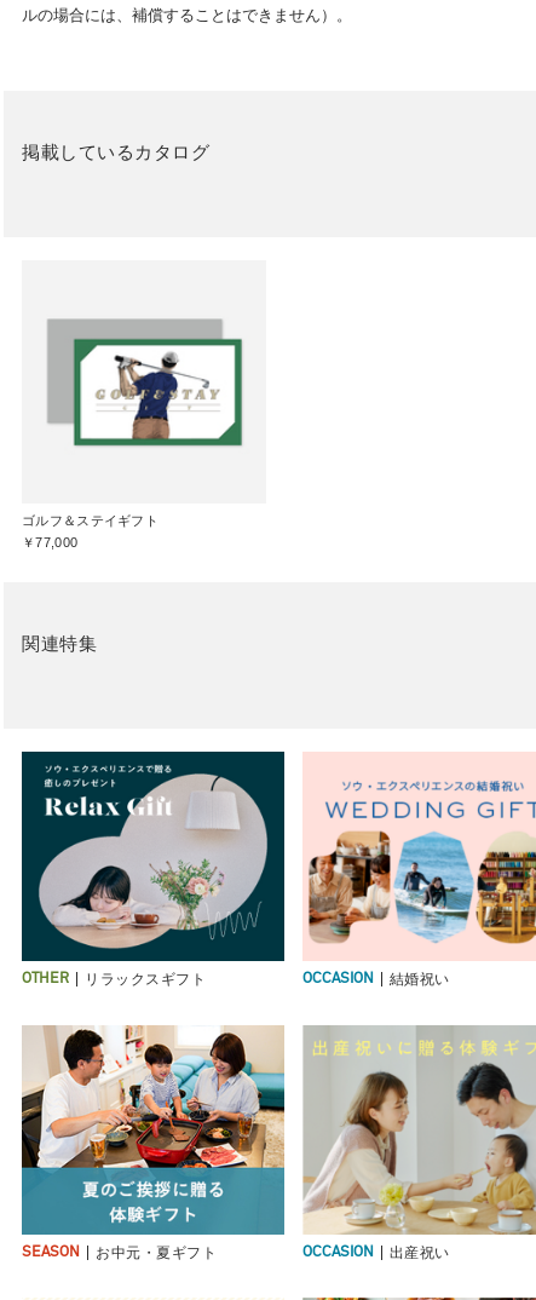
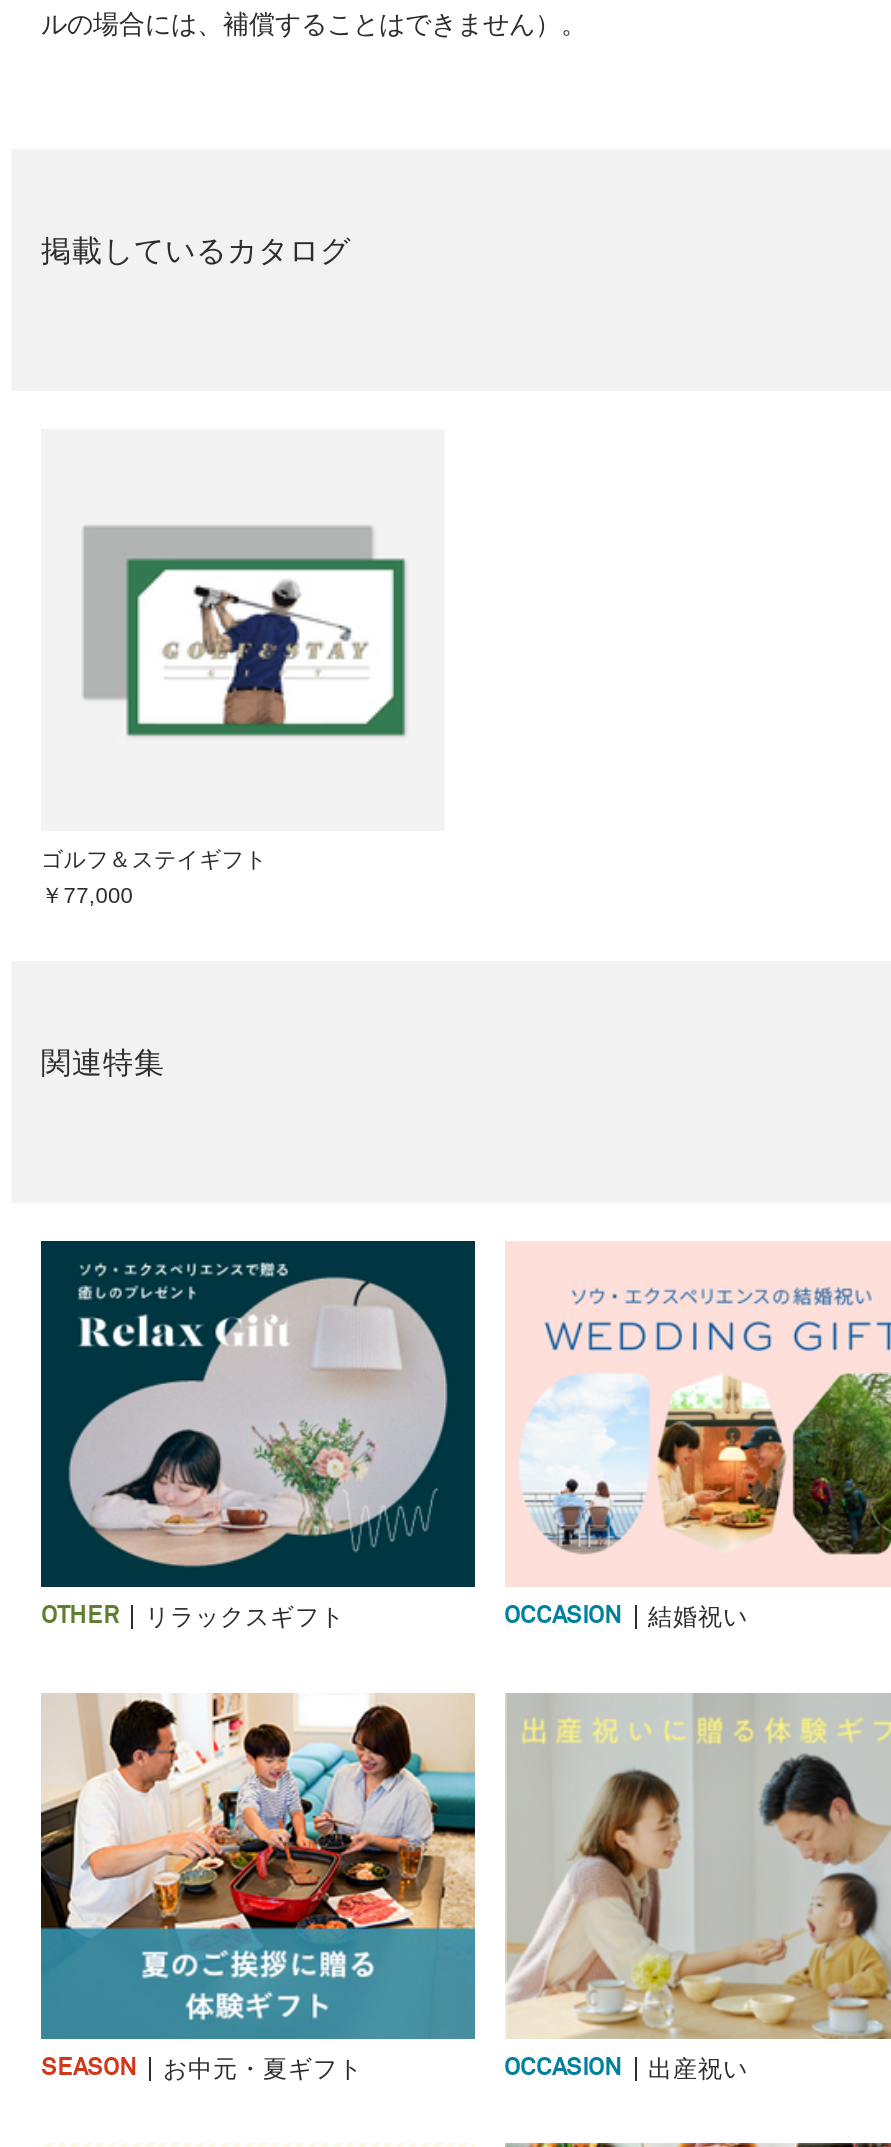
- [image]
+ [image]
